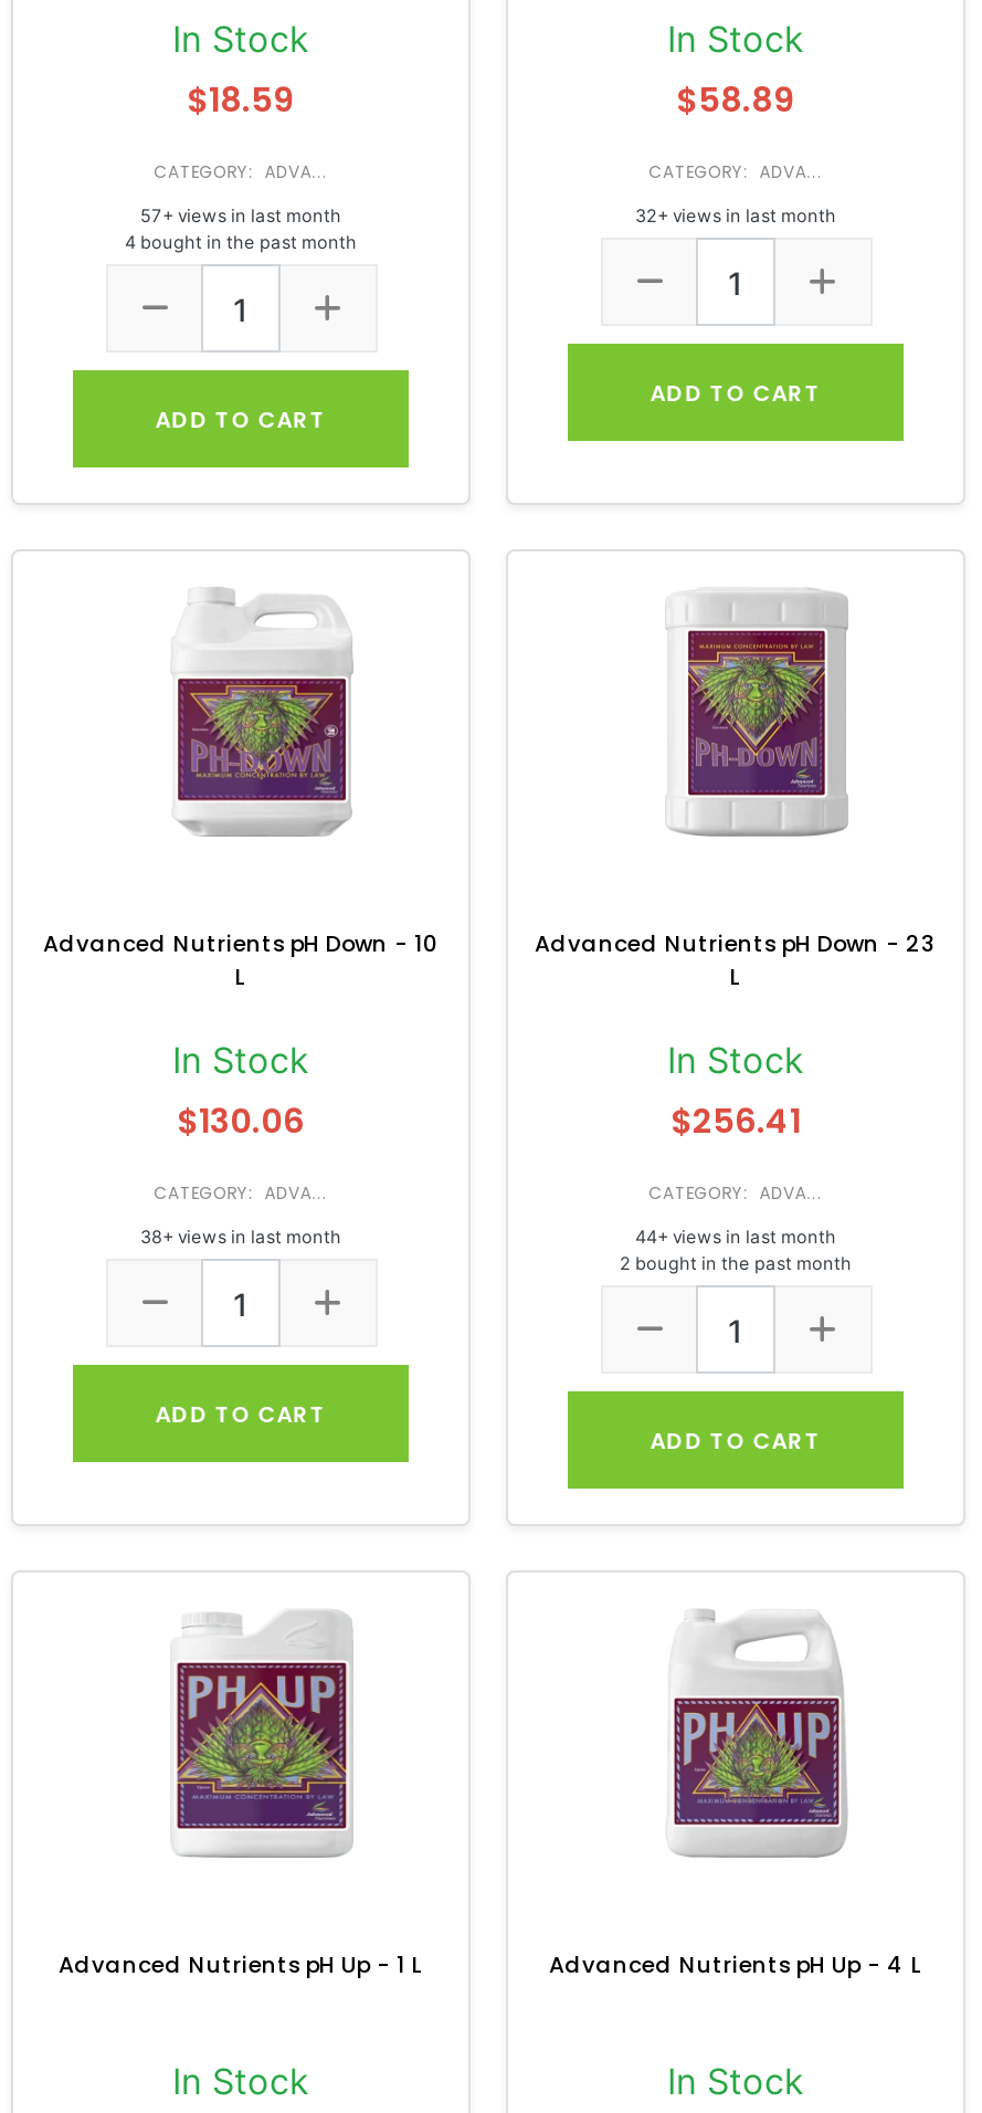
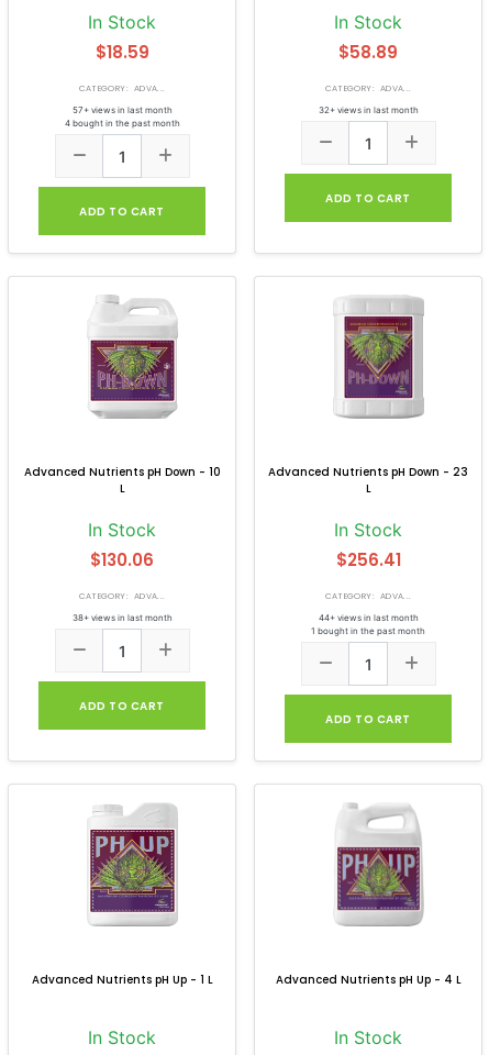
- 2 bought in the past month
+ 1 bought in the past month
